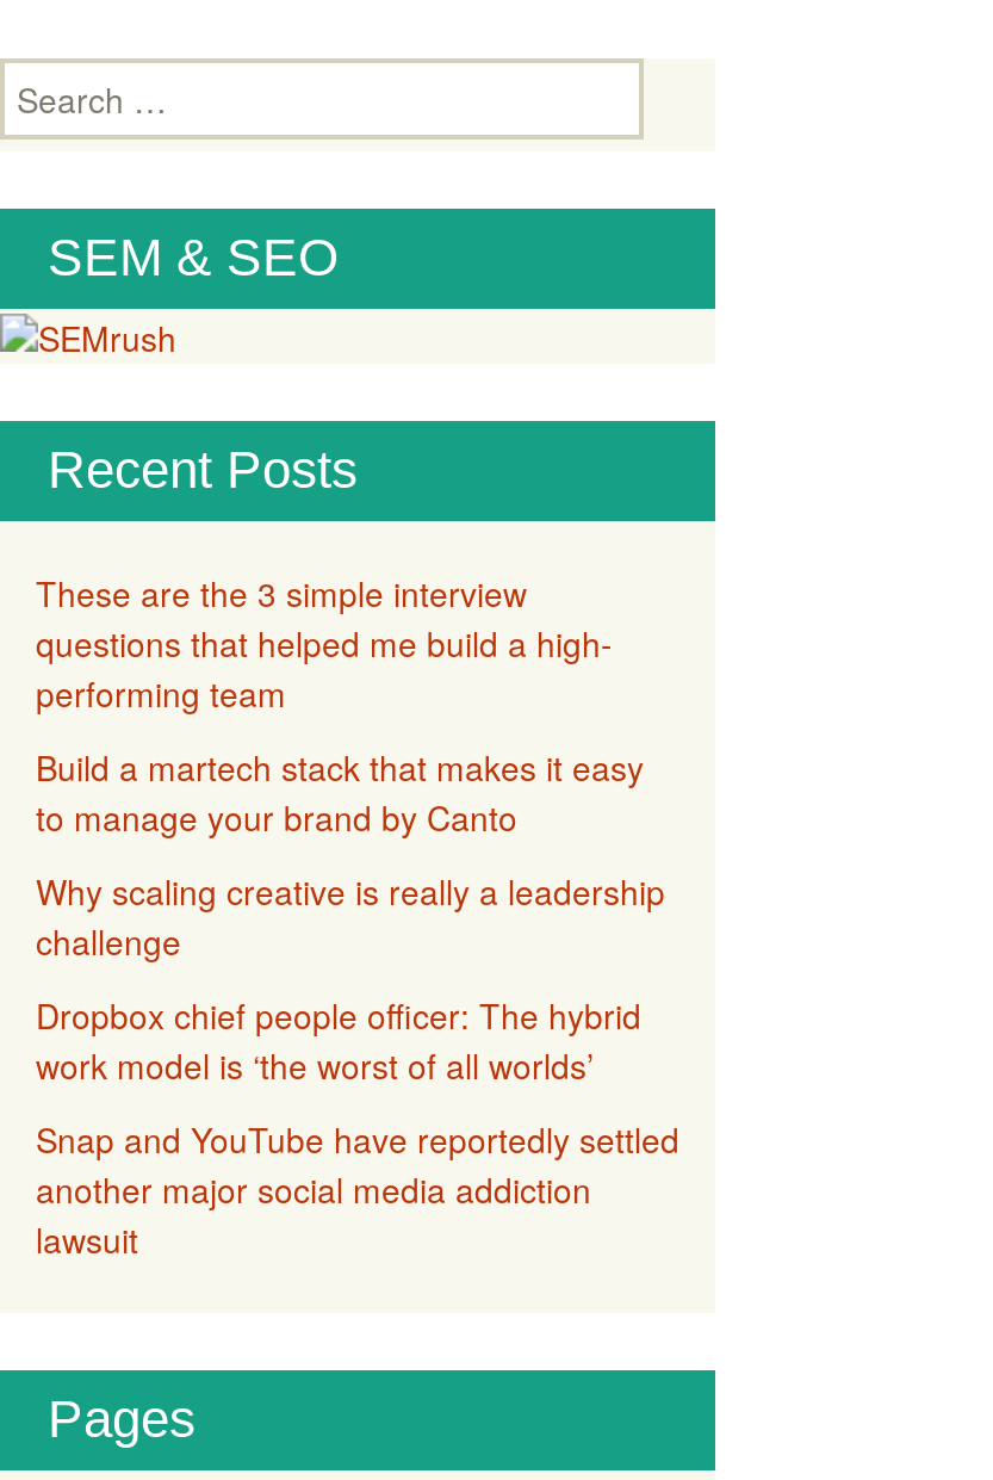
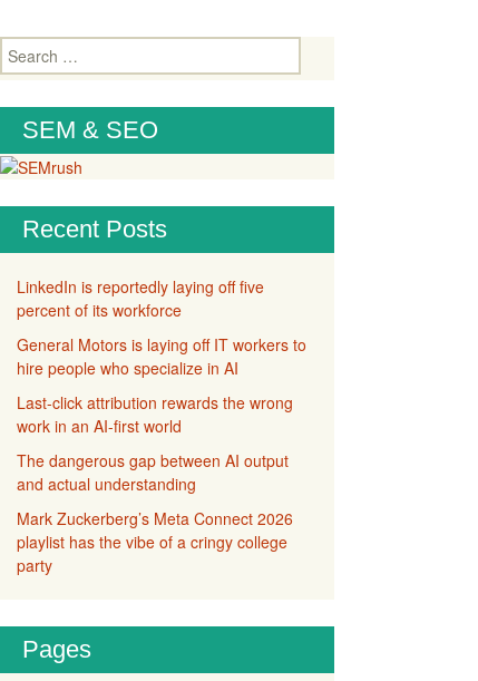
- These are the 3 simple interview
- questions that helped me build a high-
- performing team
+ LinkedIn is reportedly laying off five
+ percent of its workforce

- Build a martech stack that makes it easy
- to manage your brand by Canto
+ General Motors is laying off IT workers to
+ hire people who specialize in AI

- Why scaling creative is really a leadership
- challenge
+ Last-click attribution rewards the wrong
+ work in an AI-first world

- Dropbox chief people officer: The hybrid
- work model is ‘the worst of all worlds’
+ The dangerous gap between AI output
+ and actual understanding

- Snap and YouTube have reportedly settled
- another major social media addiction
- lawsuit
+ Mark Zuckerberg’s Meta Connect 2026
+ playlist has the vibe of a cringy college
+ party
